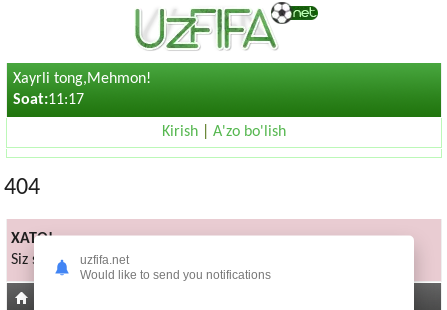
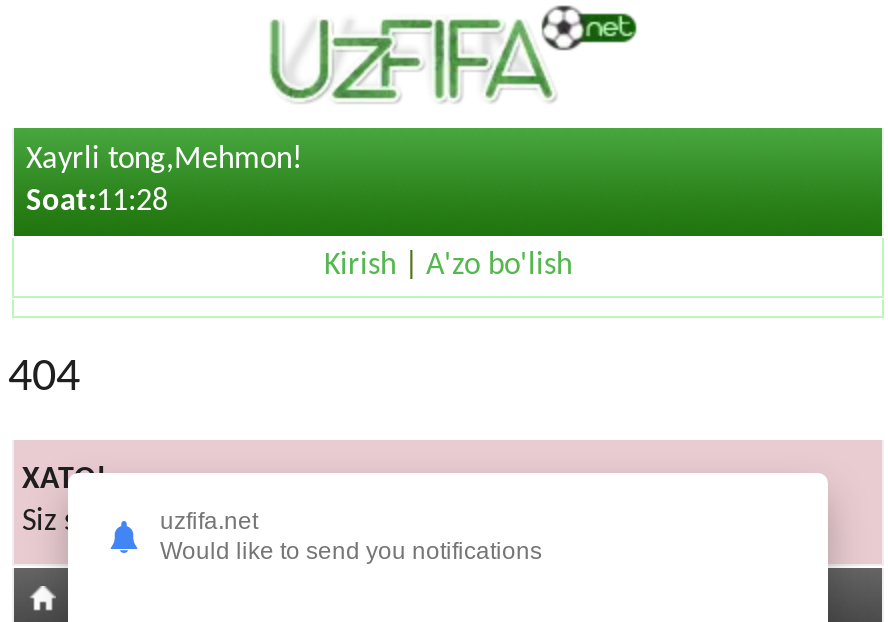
- Soat:11:17
+ Soat:11:28
